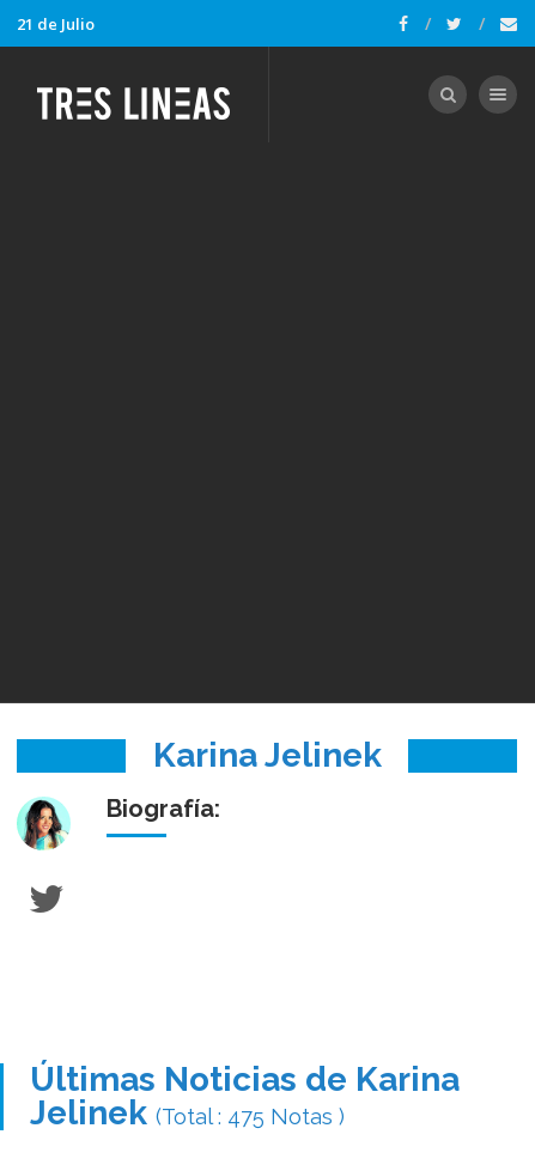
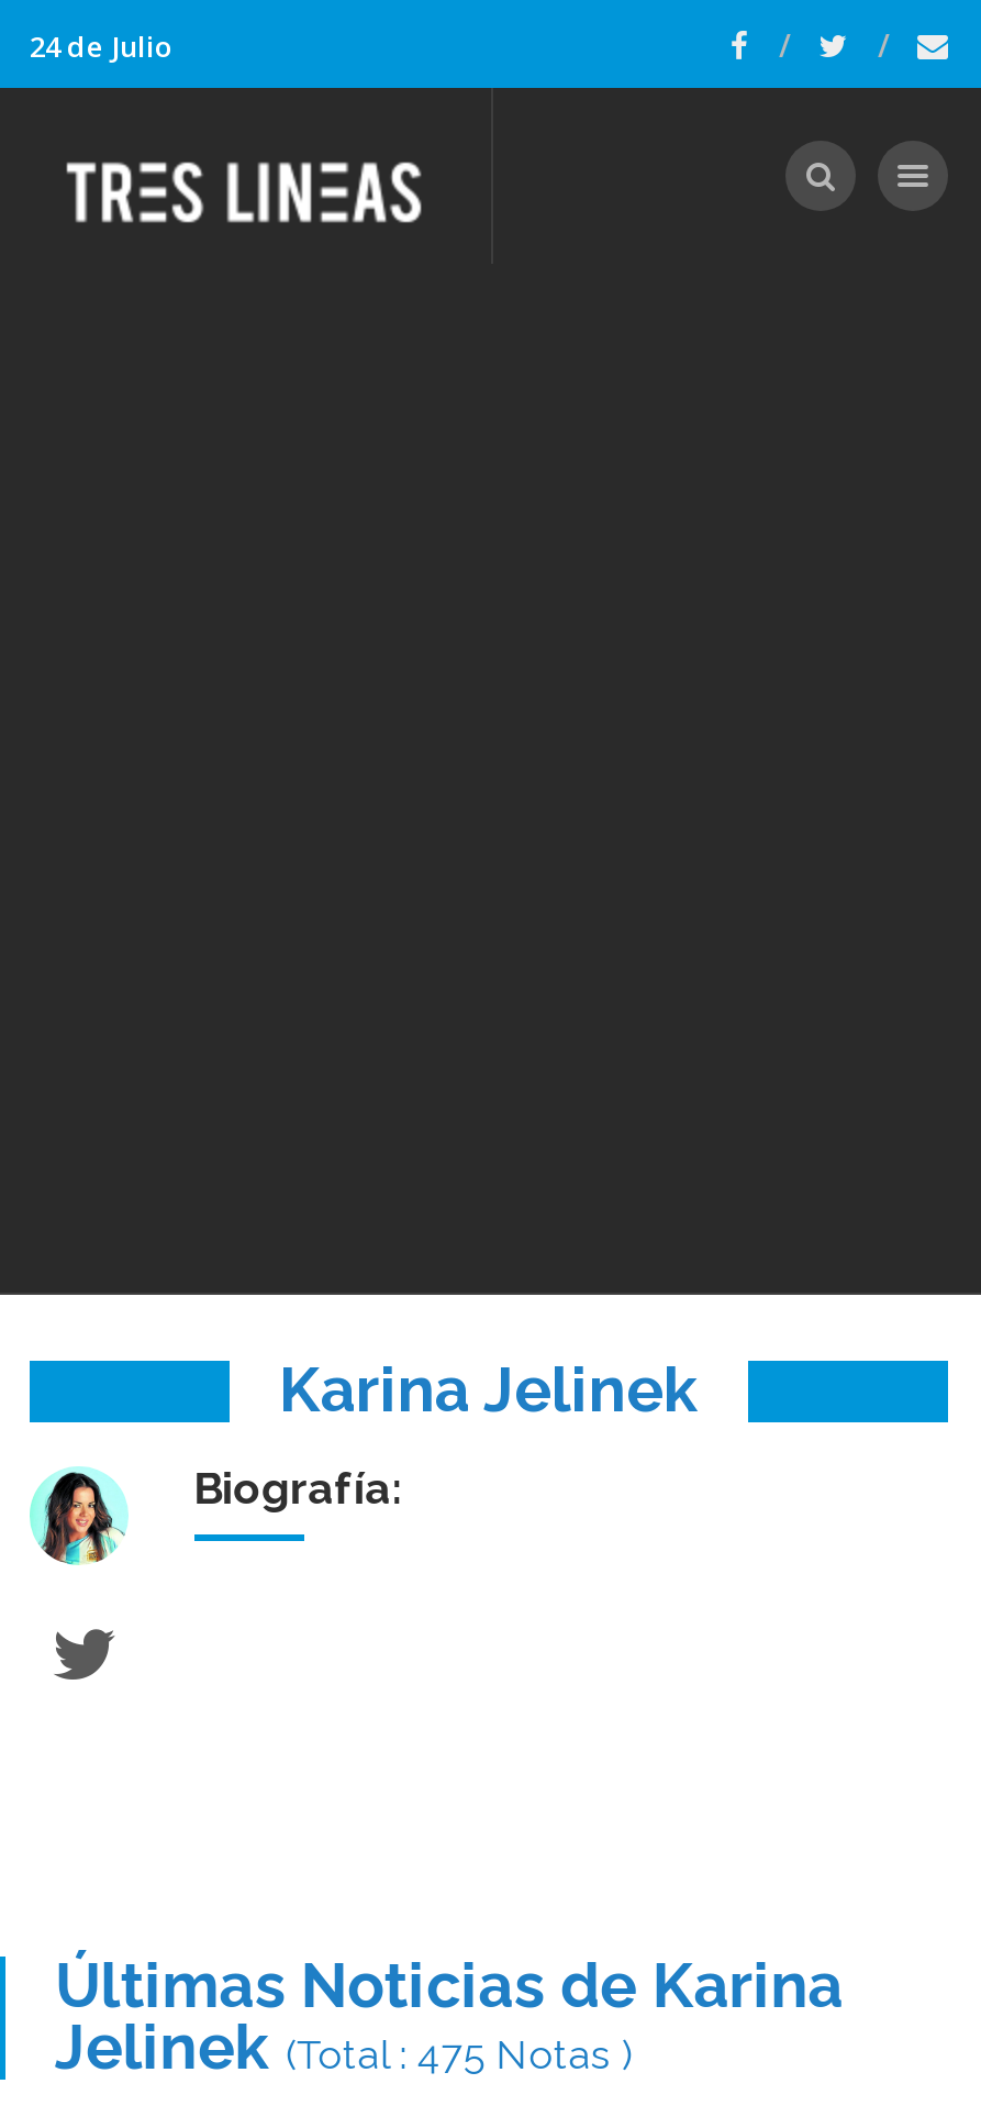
- 21 de Julio
+ 24 de Julio
